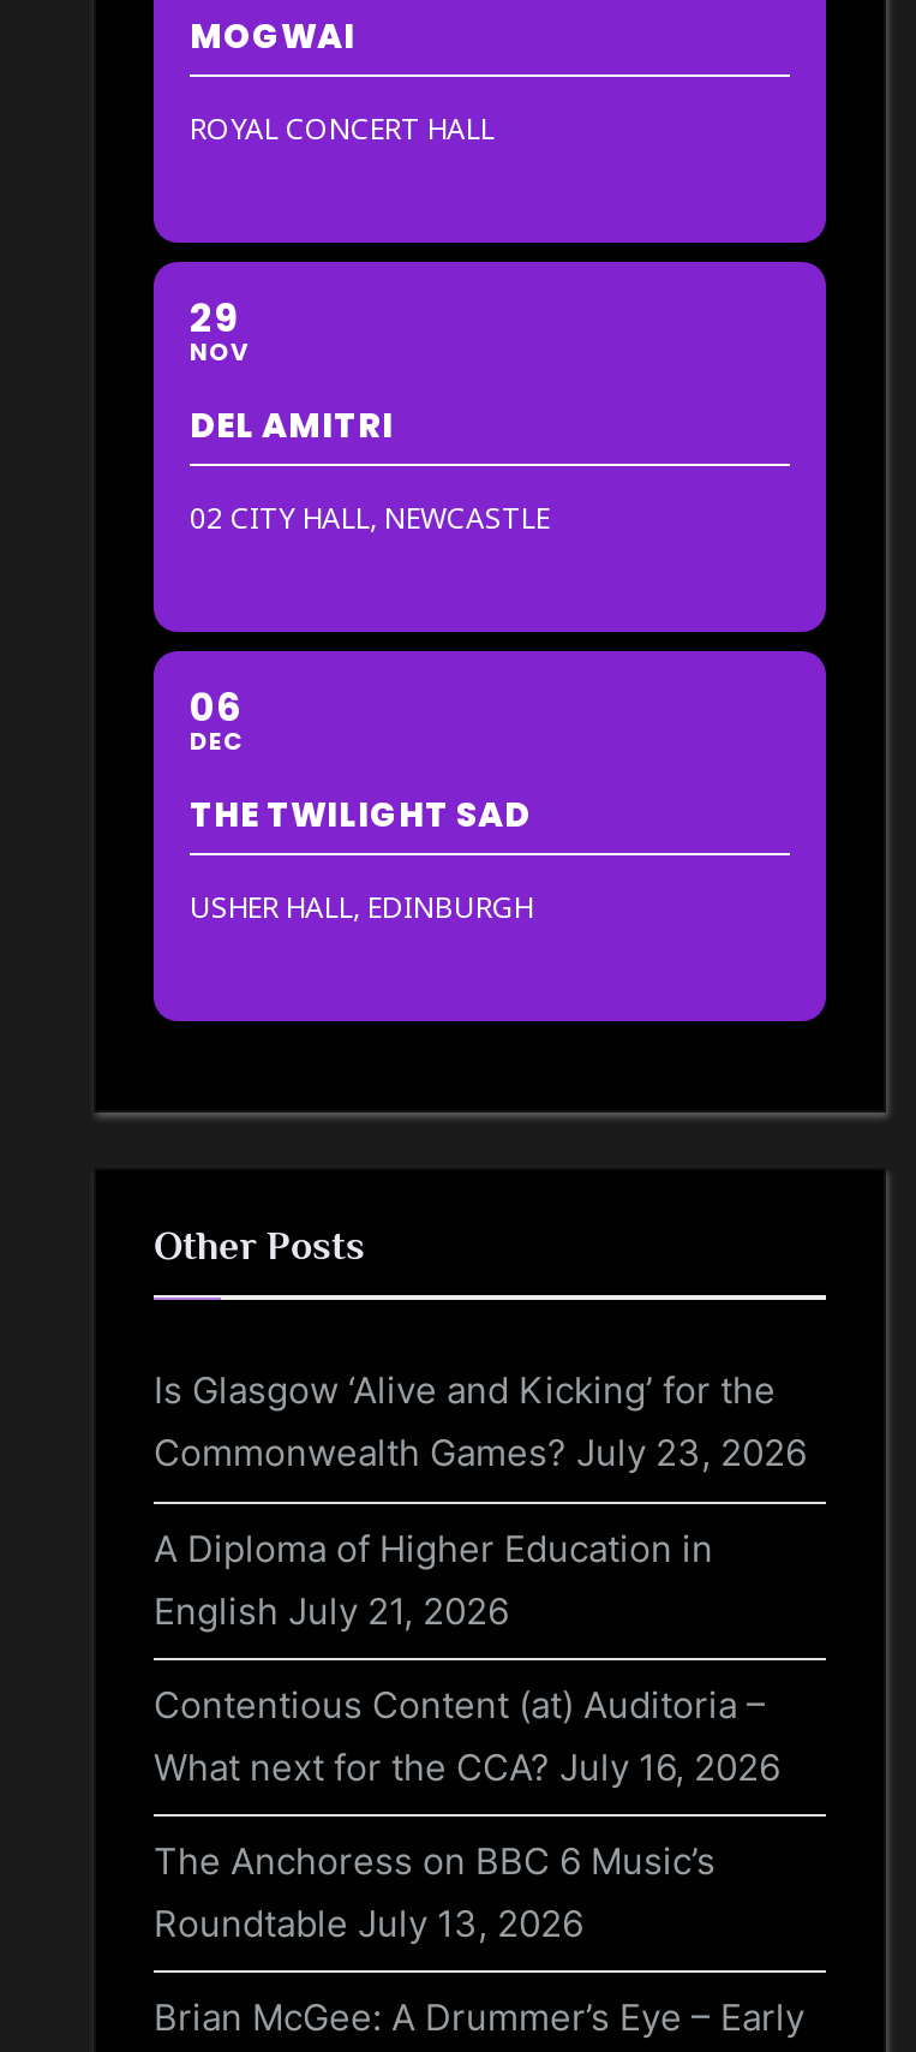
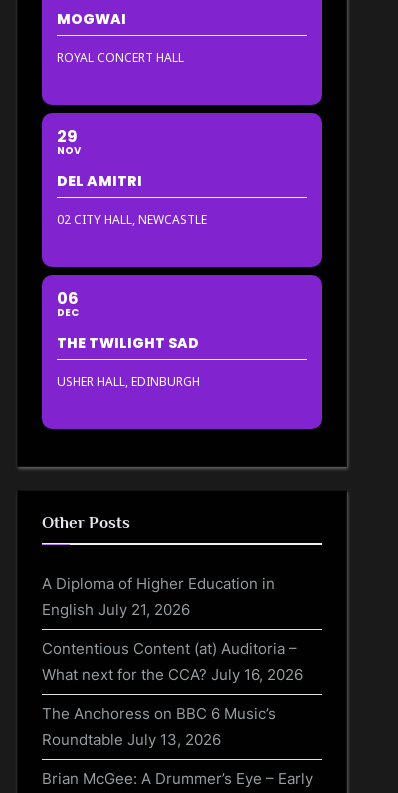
- Is Glasgow ‘Alive and Kicking’ for the
- Commonwealth Games? July 23, 2026
